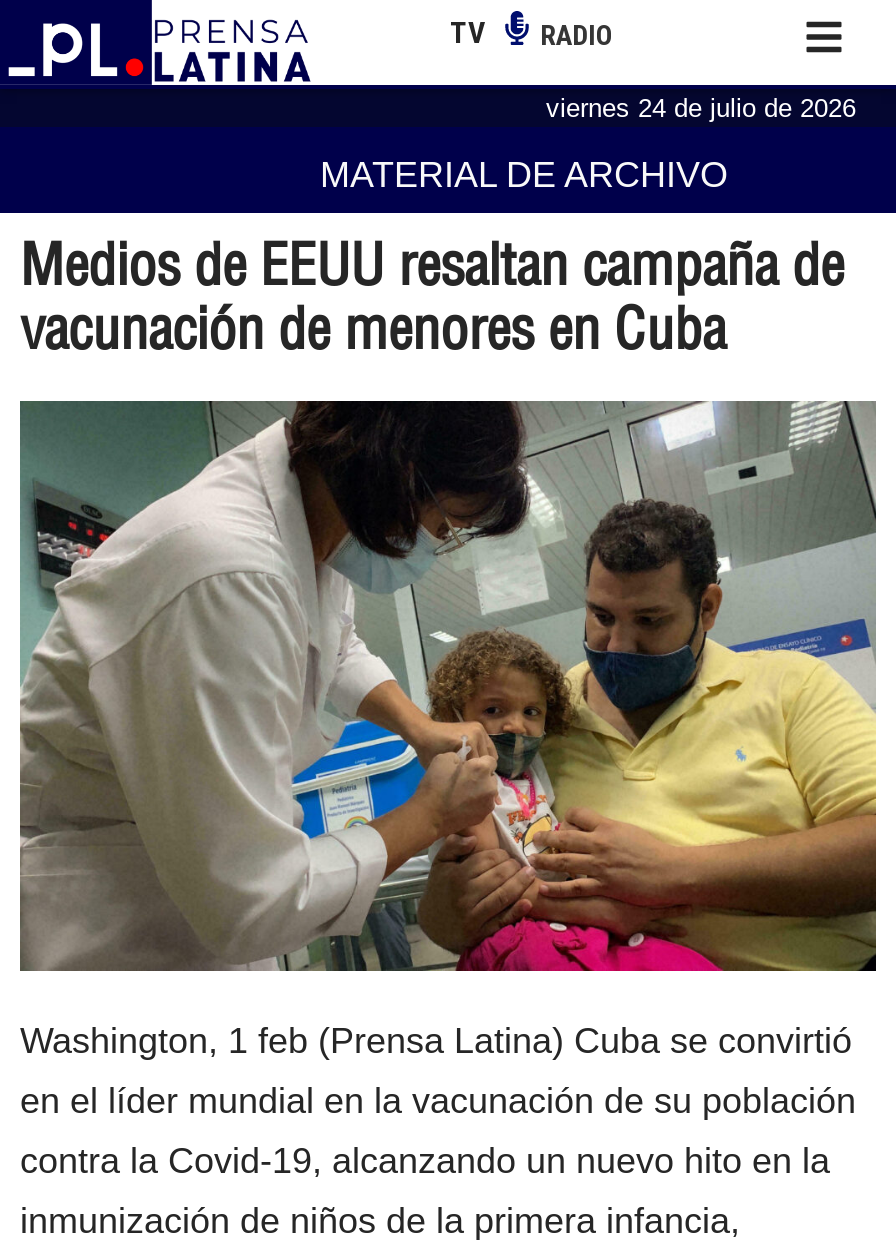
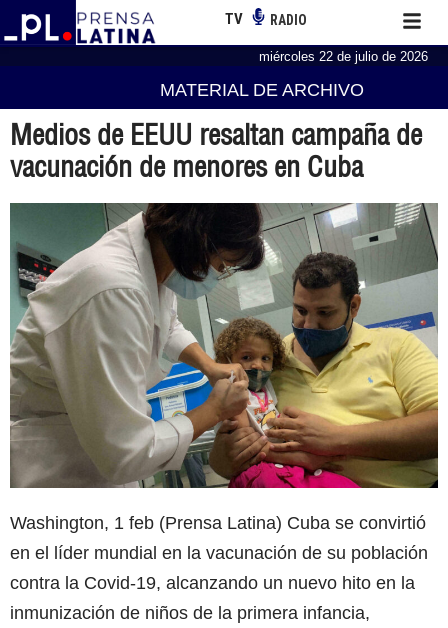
- viernes 24 de julio de 2026
+ miércoles 22 de julio de 2026
